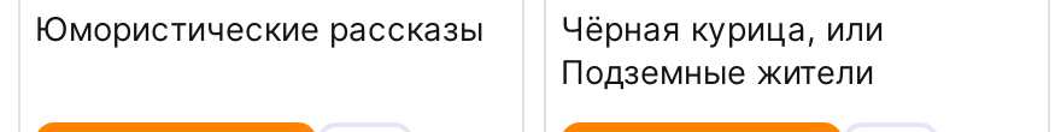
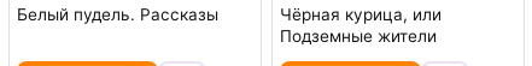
- Юмористические рассказы
+ Белый пудель. Рассказы
